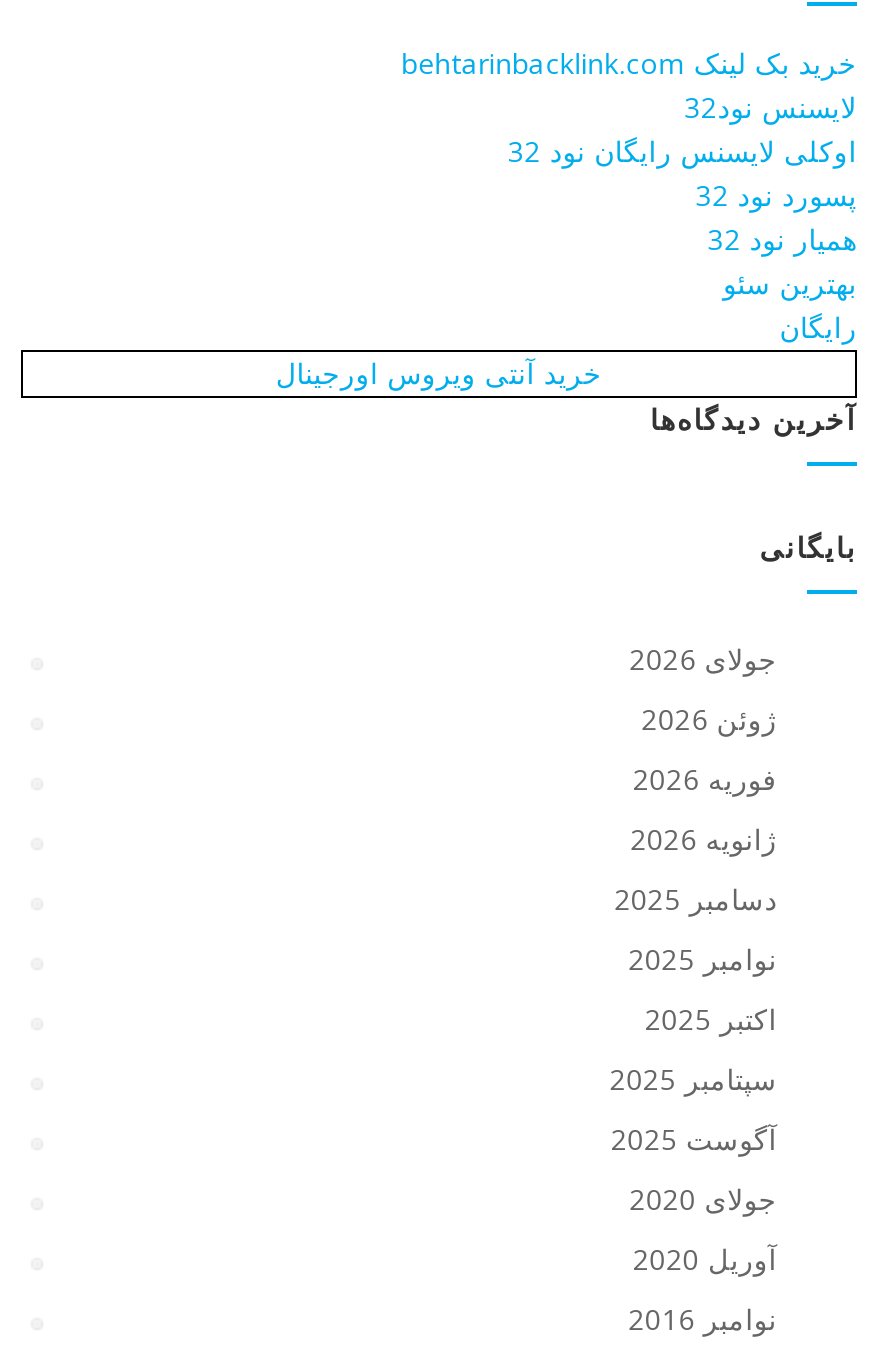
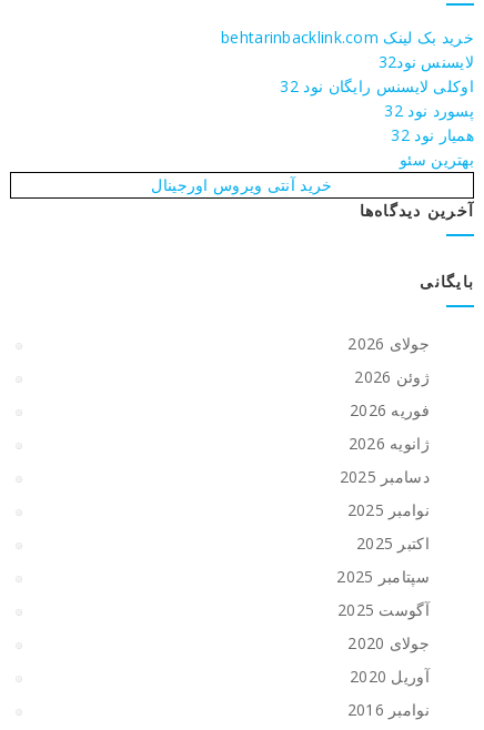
- رایگان
